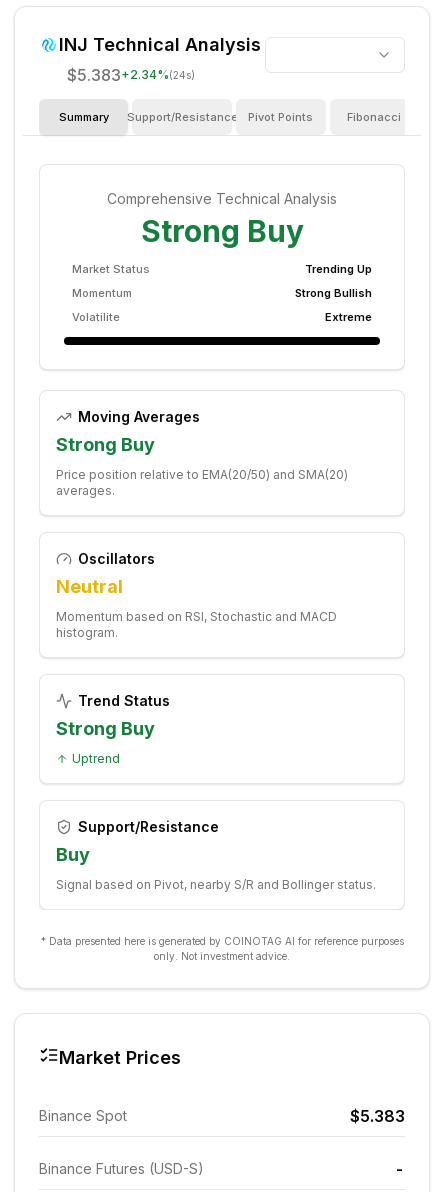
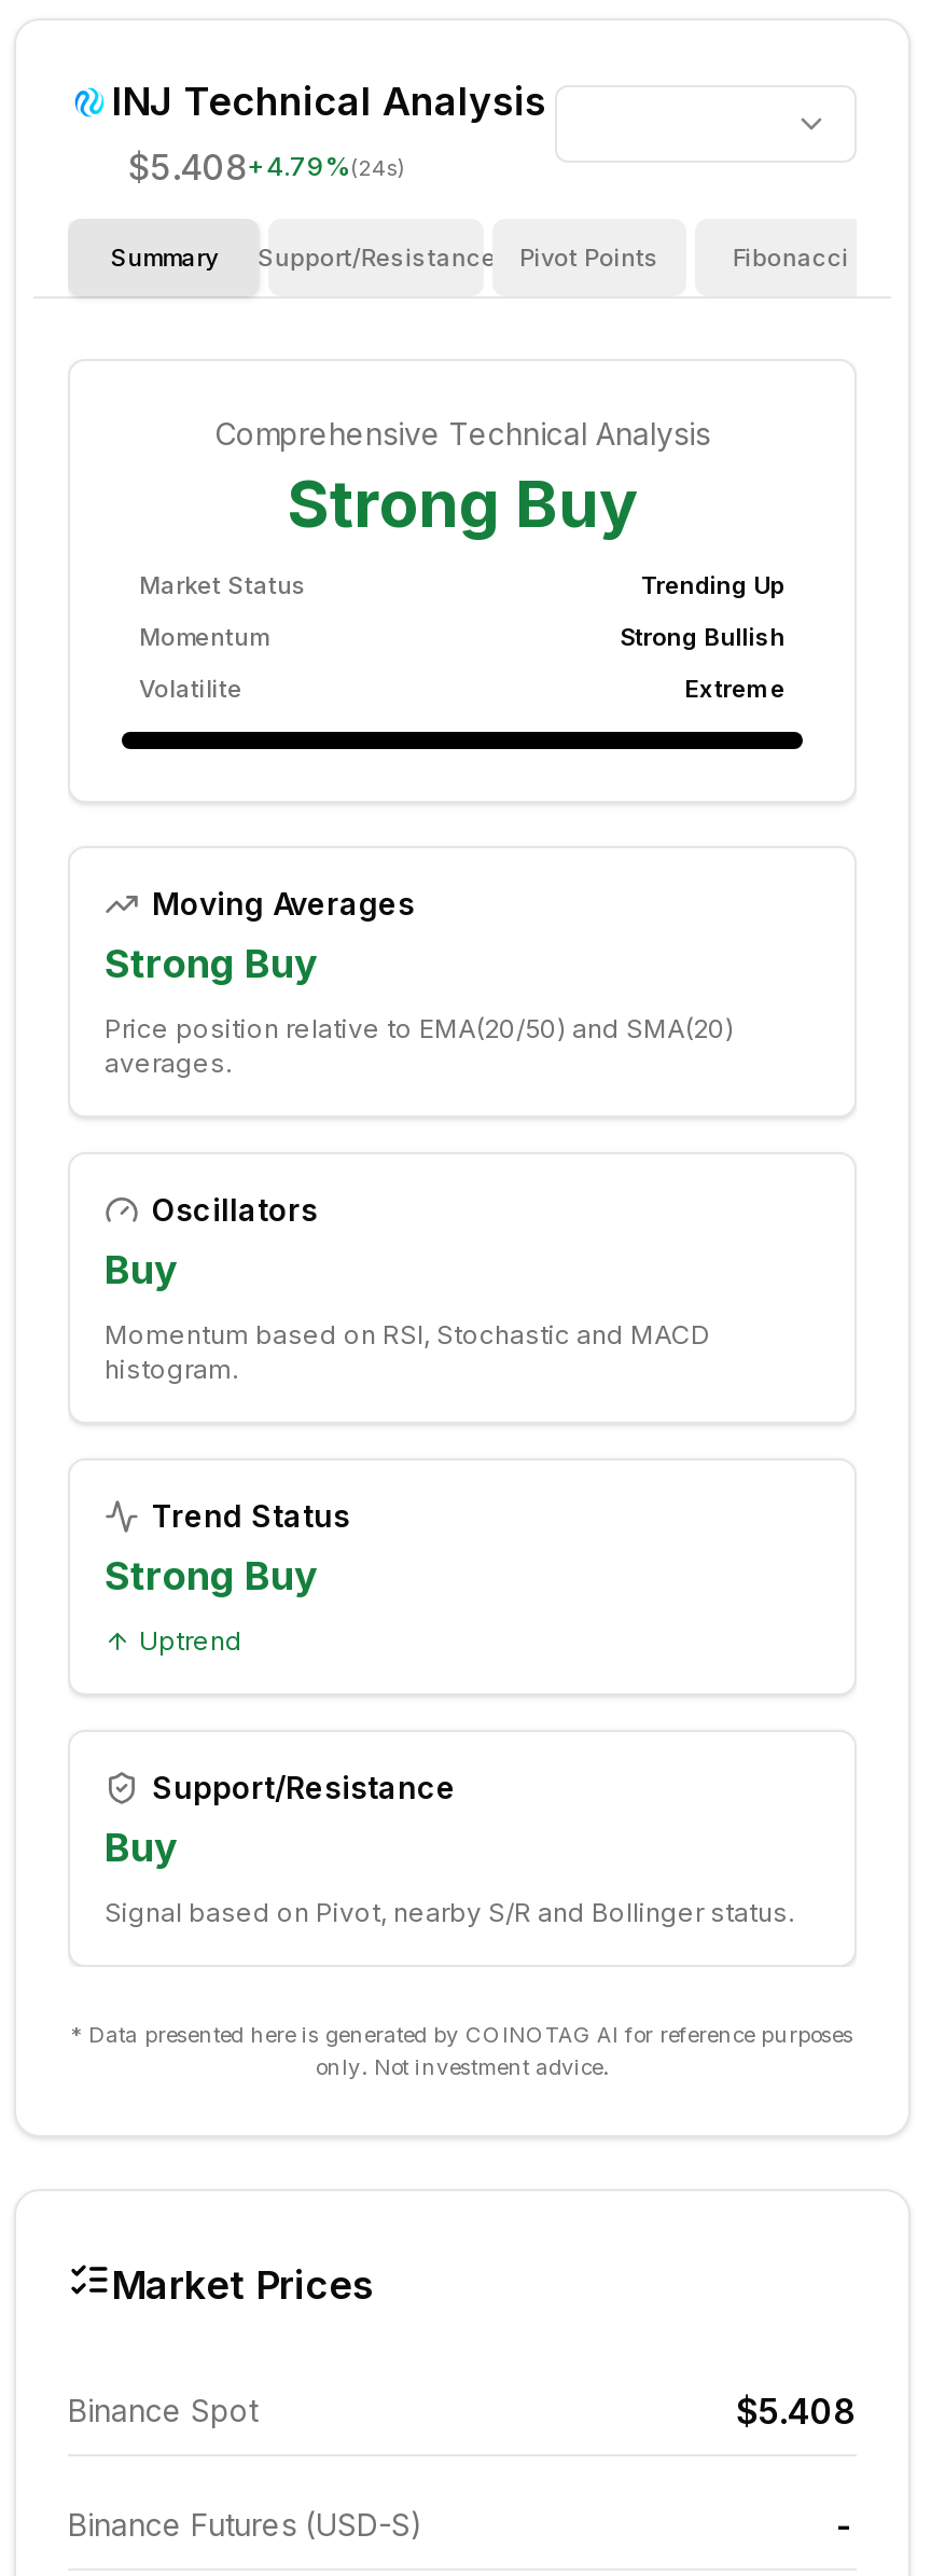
- $5.383+2.34%(24s)
+ $5.408+4.79%(24s)

- Neutral
+ Buy

- $5.383
+ $5.408
